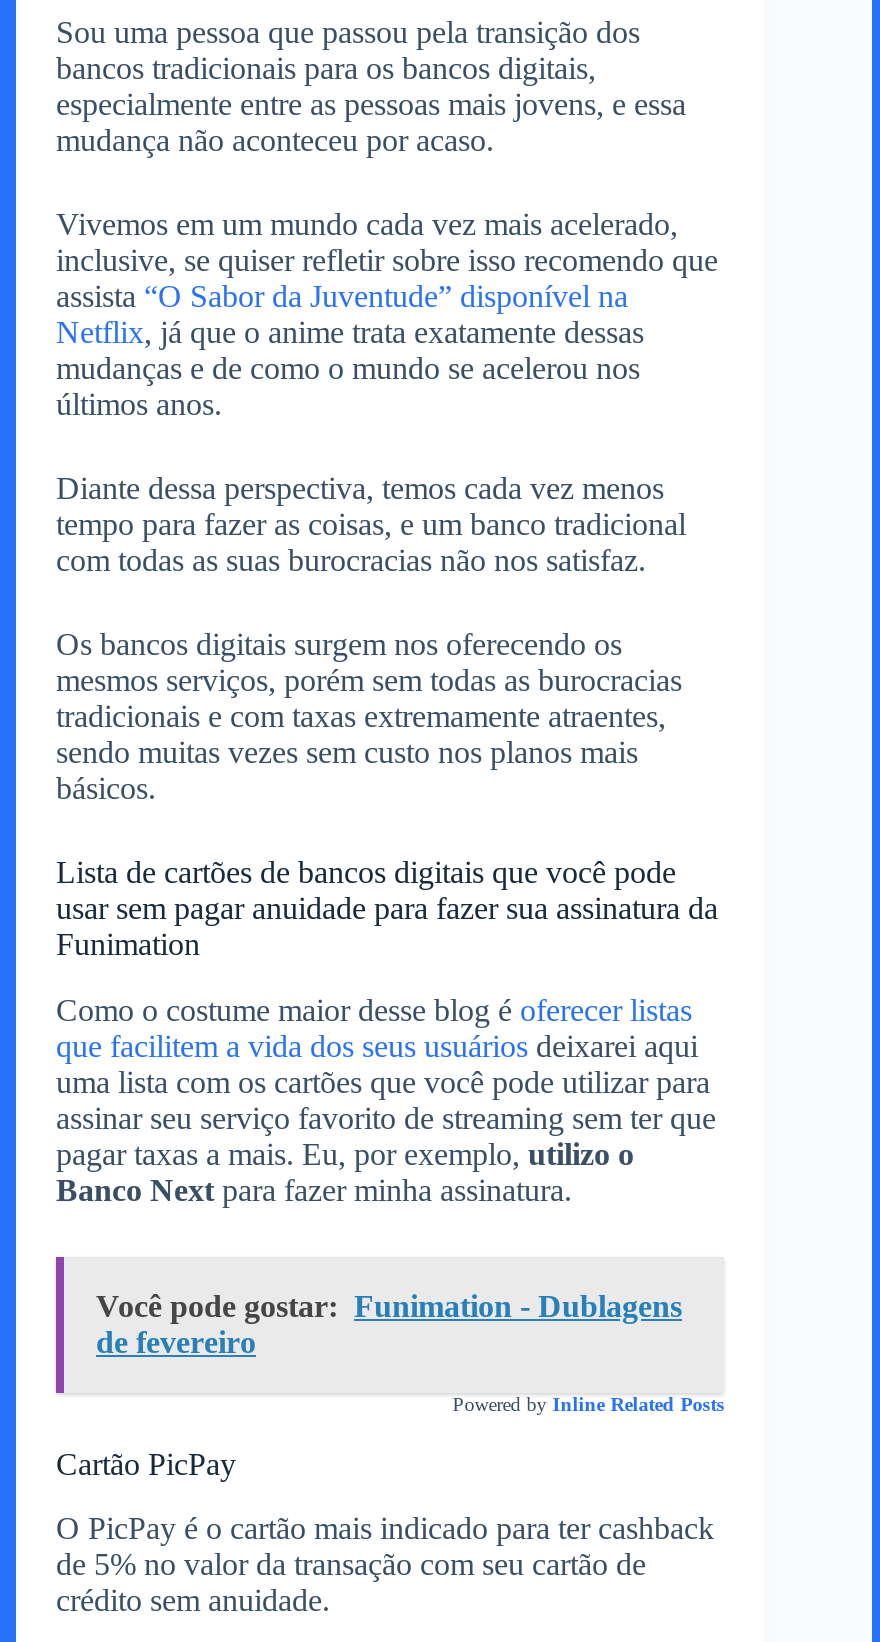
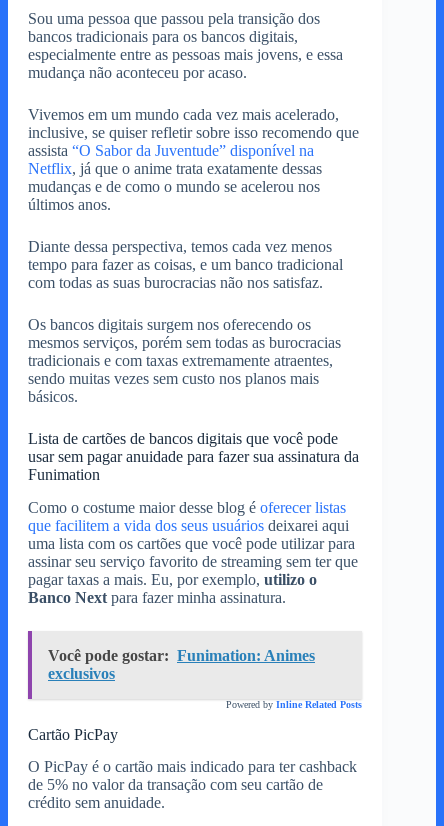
- Você pode gostar: Funimation - Dublagens
- de fevereiro
+ Você pode gostar: Funimation: Animes
+ exclusivos
